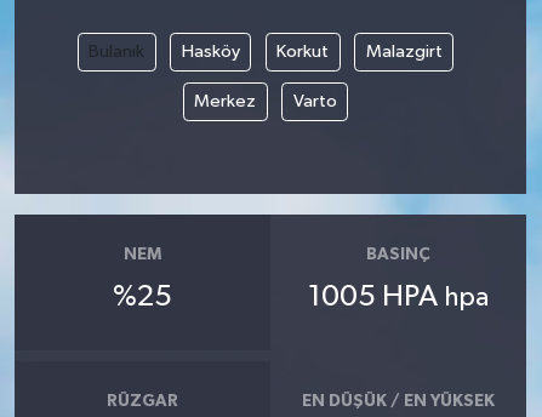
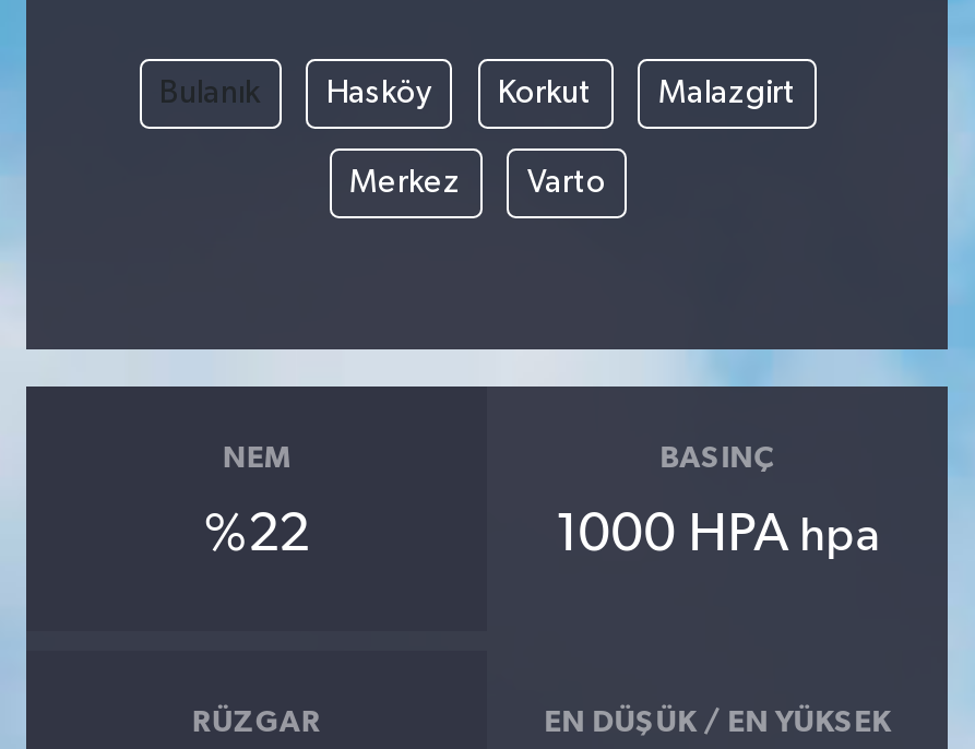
- %25
+ %22

- 1005 HPA hpa
+ 1000 HPA hpa
